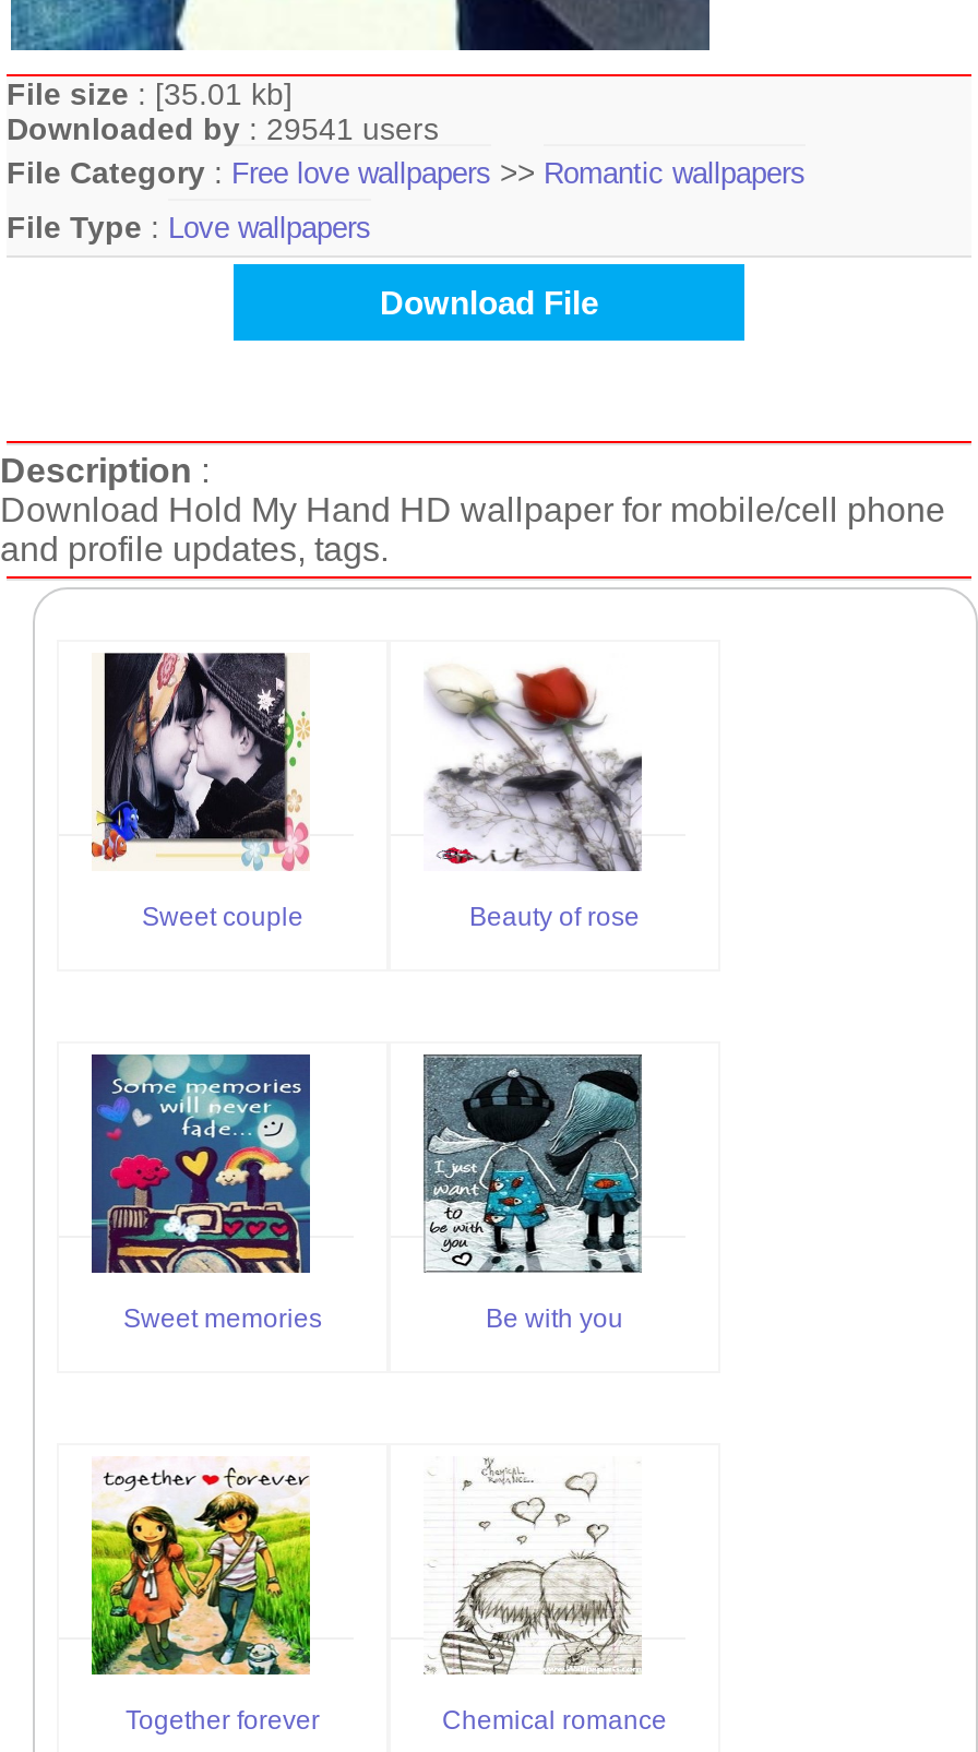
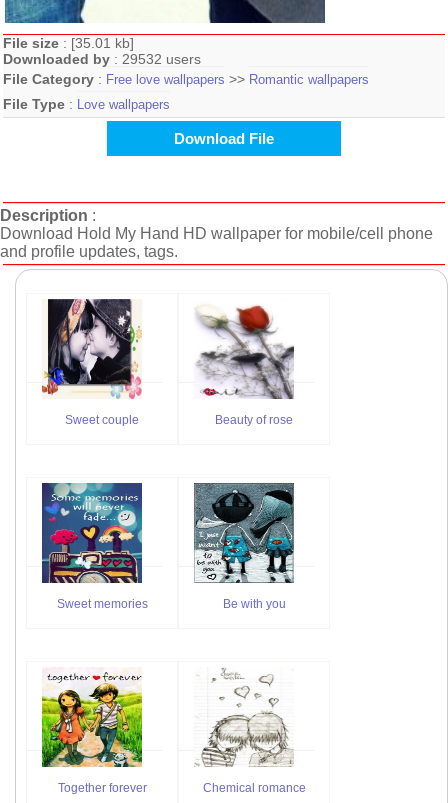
- Downloaded by: 29541 users
+ Downloaded by: 29532 users
